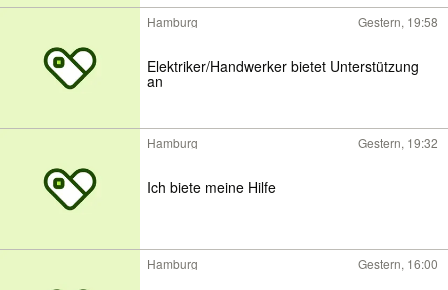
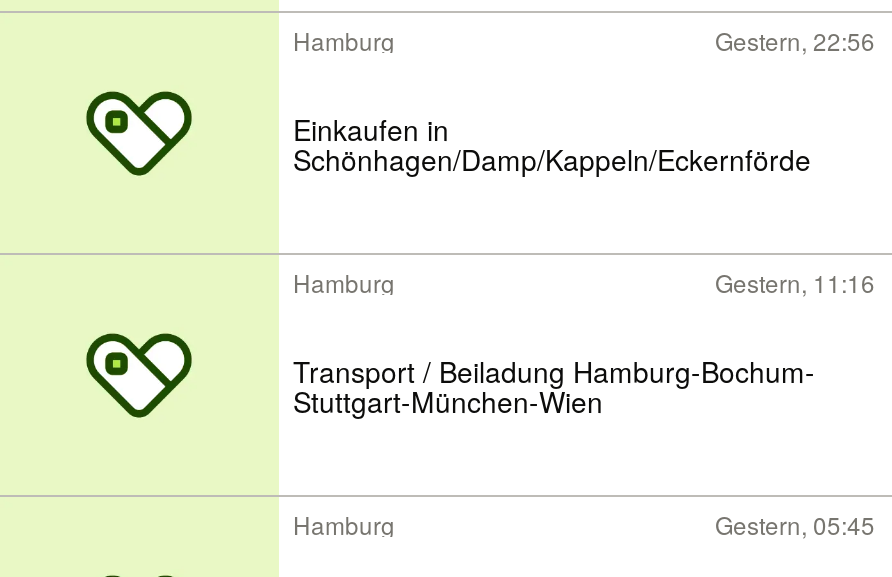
- Gestern, 19:58
+ Gestern, 22:56

- Elektriker/Handwerker bietet Unterstützung
- an
+ Einkaufen in
+ Schönhagen/Damp/Kappeln/Eckernförde

- Gestern, 19:32
+ Gestern, 11:16

- Ich biete meine Hilfe
+ Transport / Beiladung Hamburg-Bochum-
+ Stuttgart-München-Wien

- Gestern, 16:00
+ Gestern, 05:45
